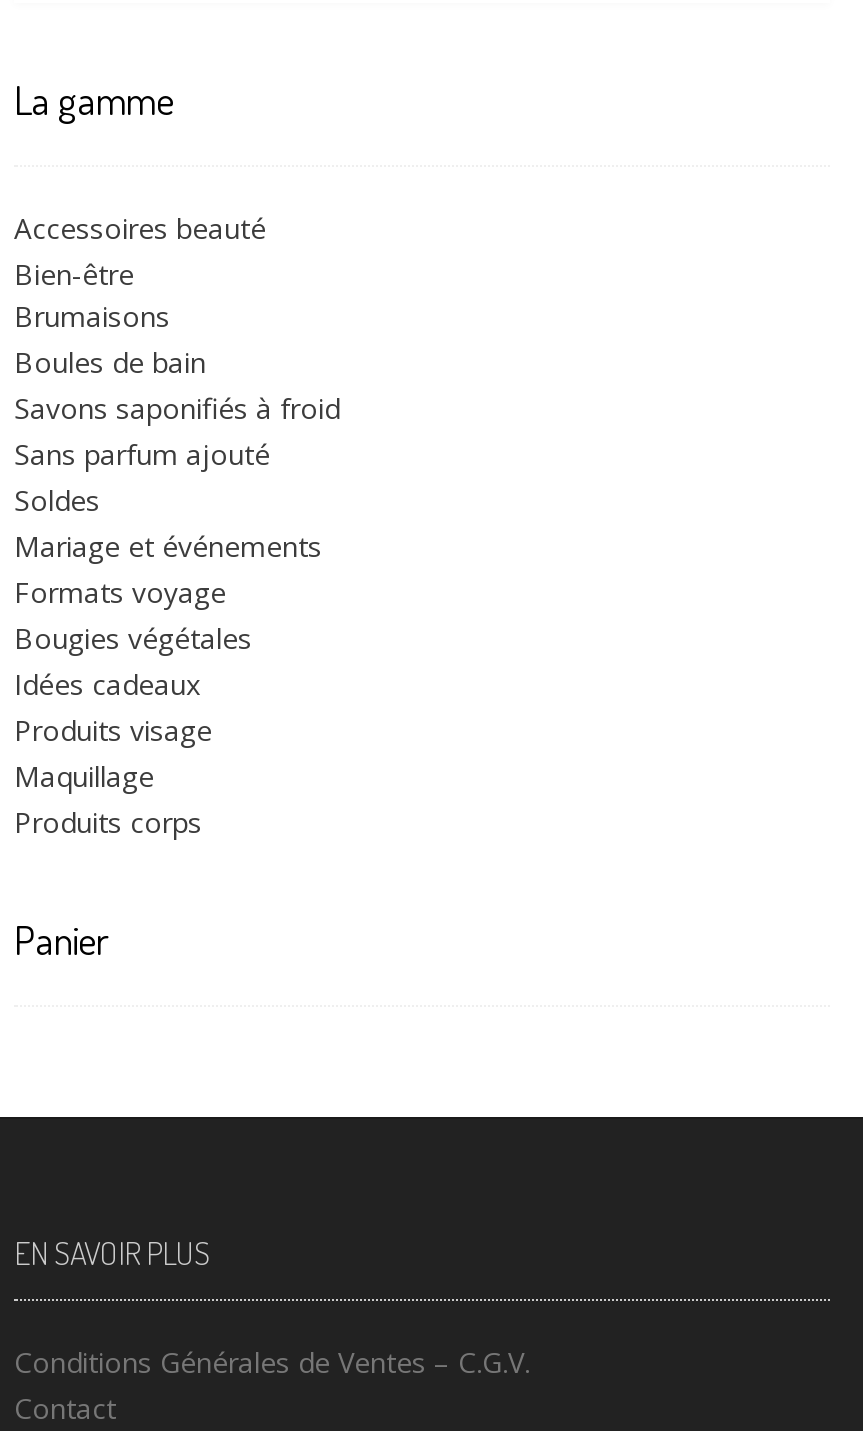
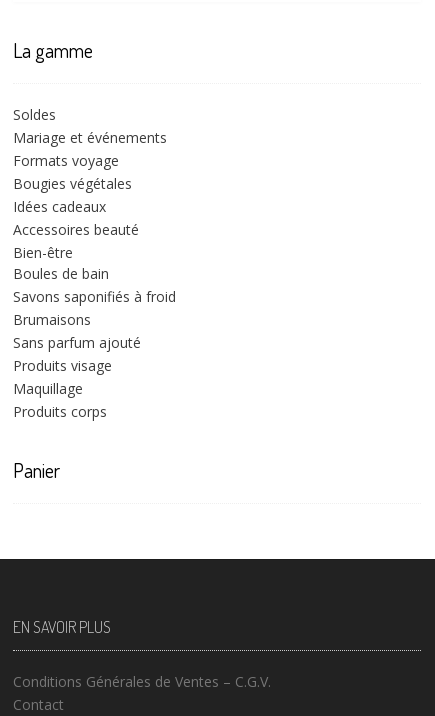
moved down: Accessoires beauté | Bien-être | Boules de bain | Savons saponifiés à froid | Brumaisons | Sans parfum ajouté

moved up: Soldes | Mariage et événements | Formats voyage | Bougies végétales | Idées cadeaux
